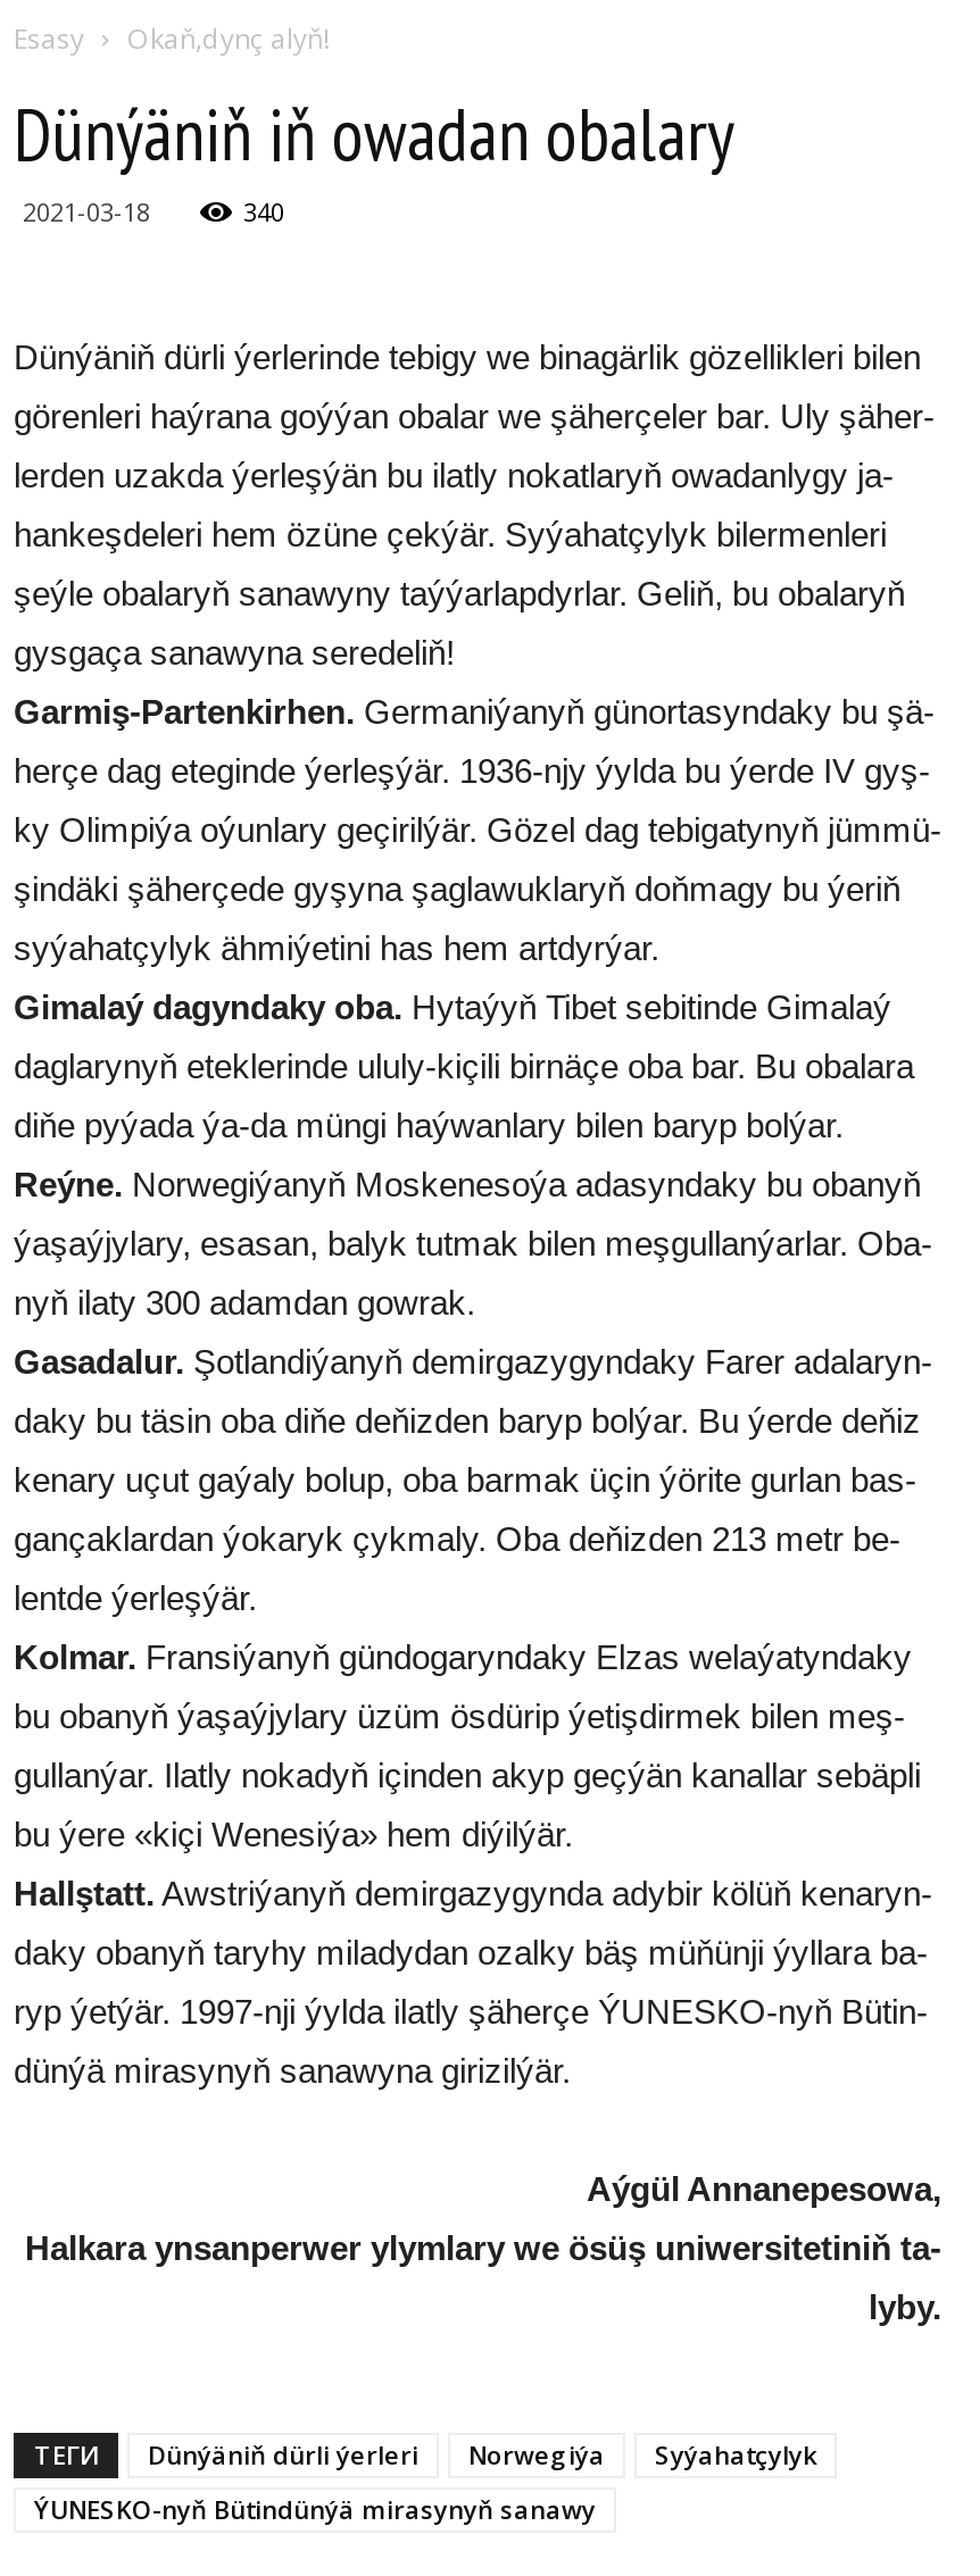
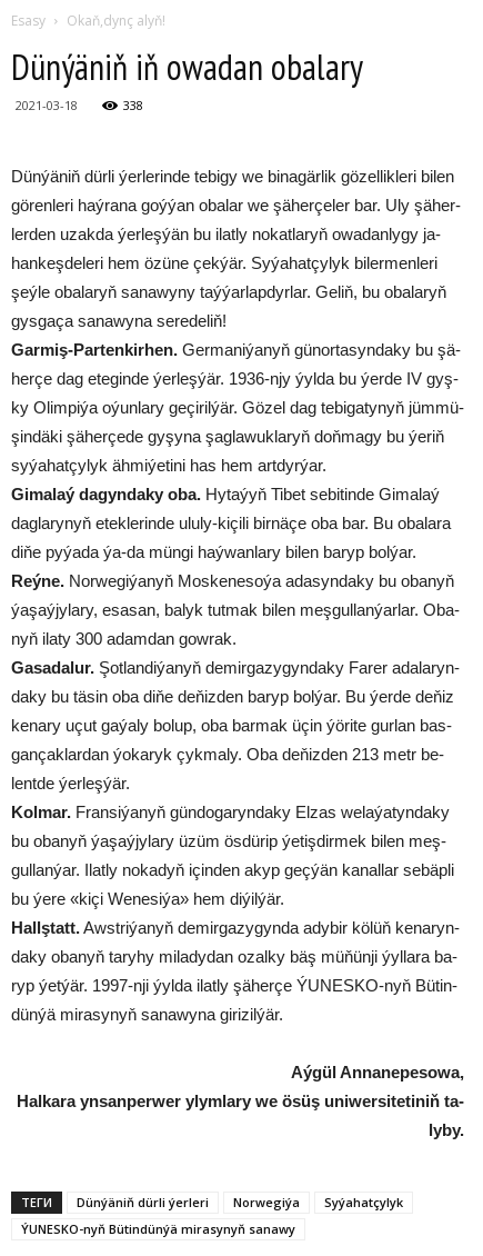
- 340
+ 338
